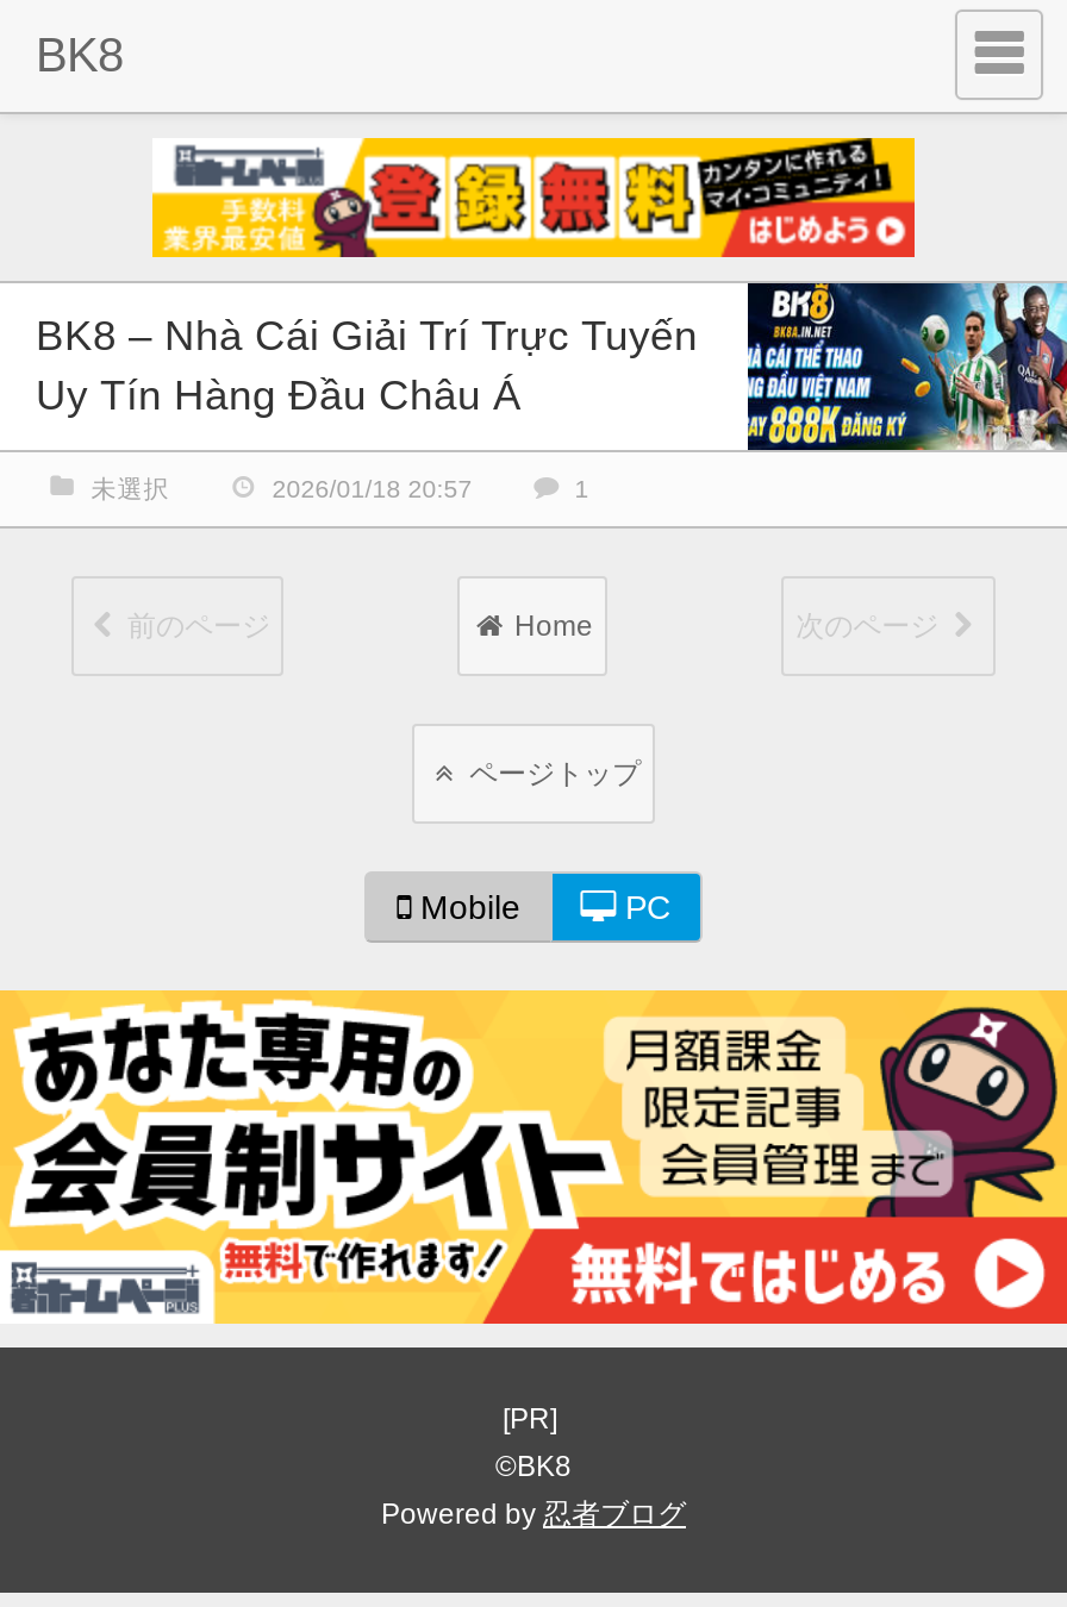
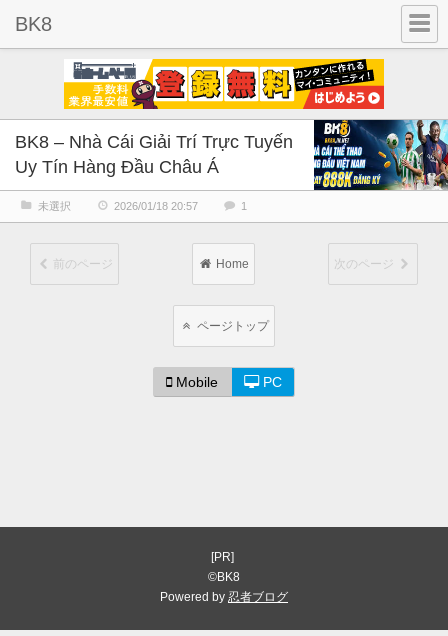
- [image]
